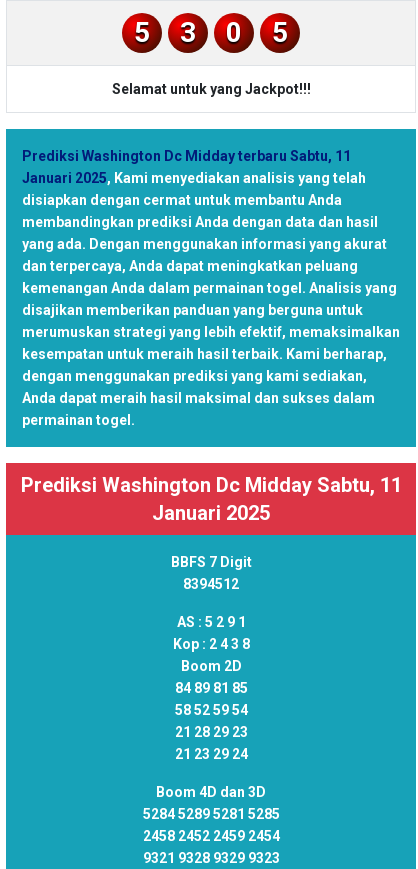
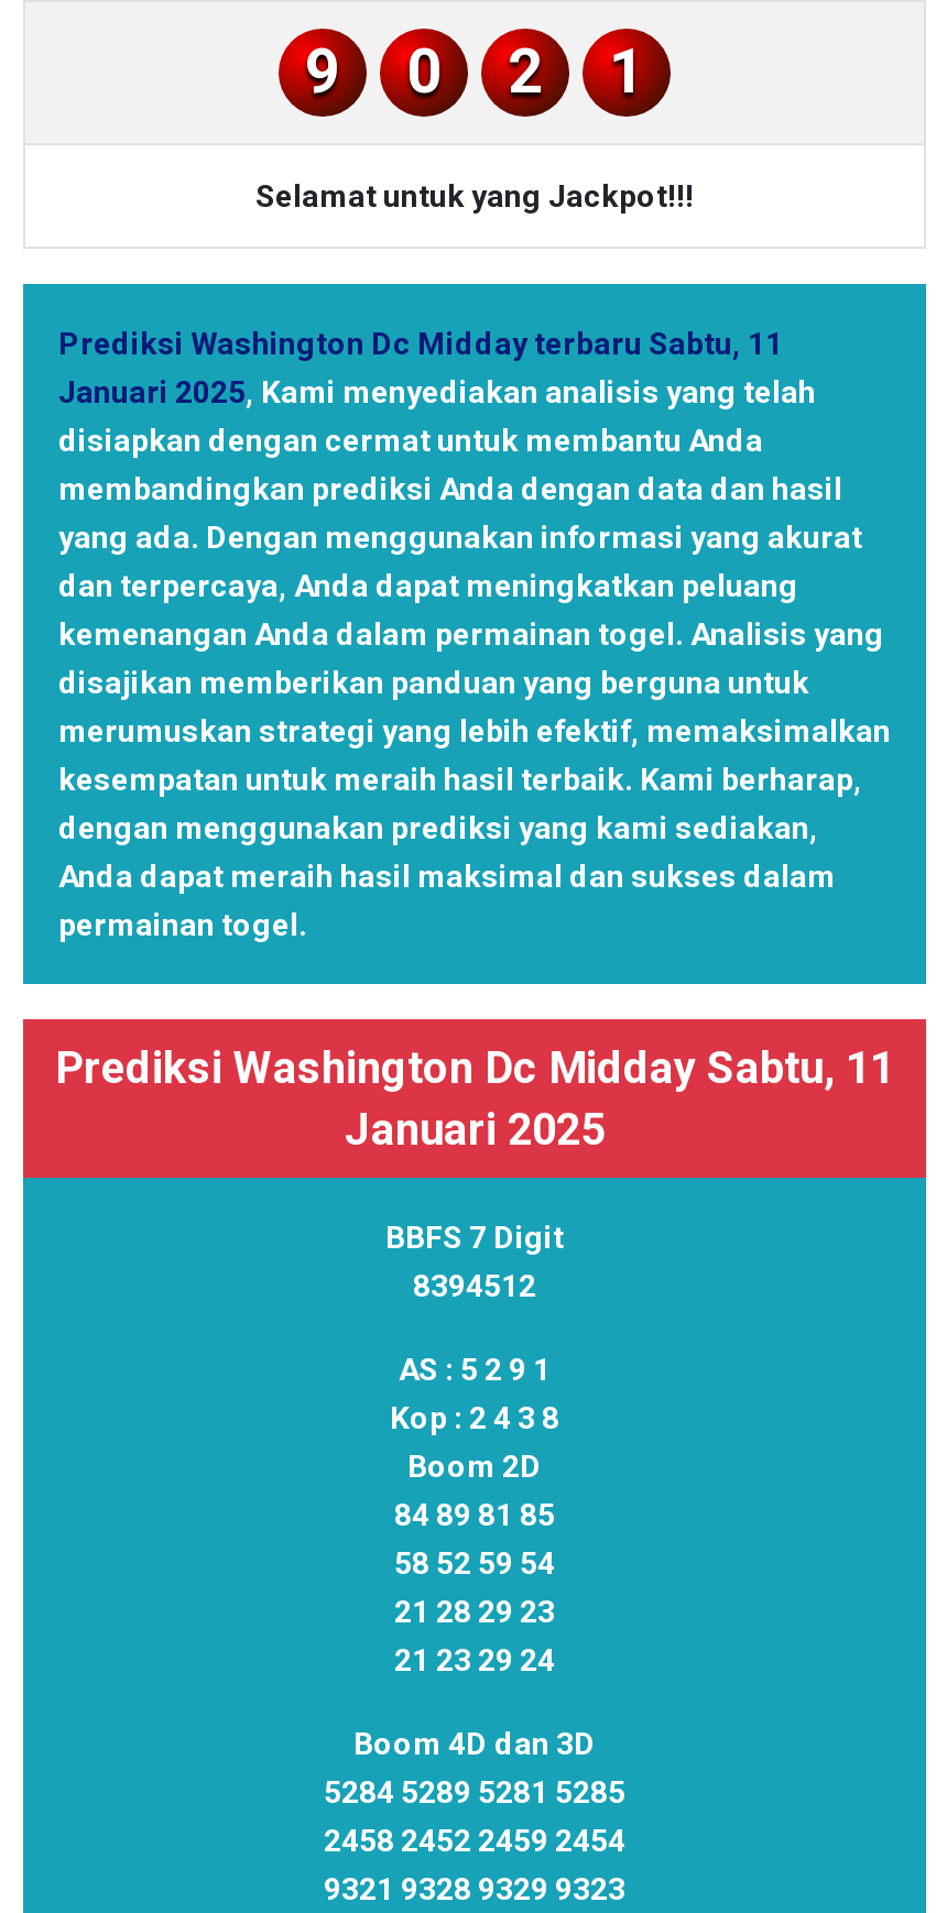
- 5
- 3
+ 9

- 5
+ 2
+ 1
